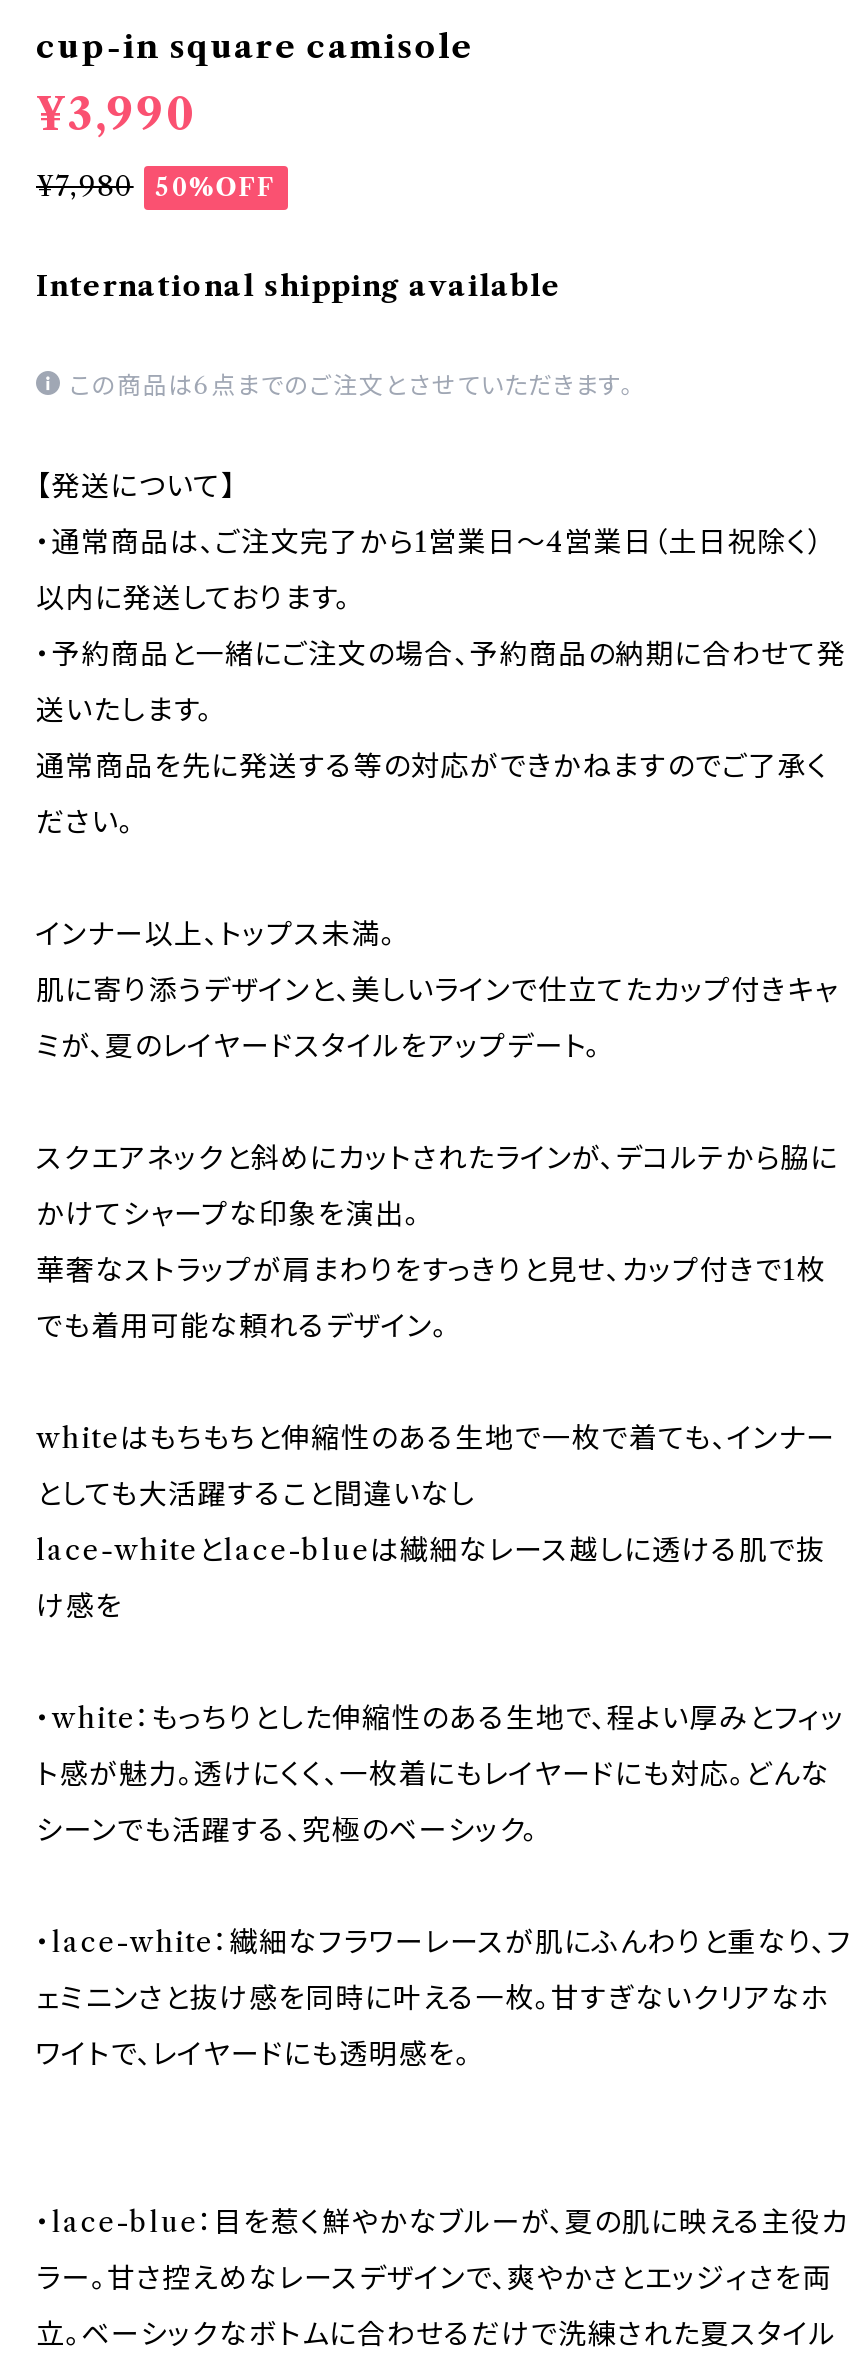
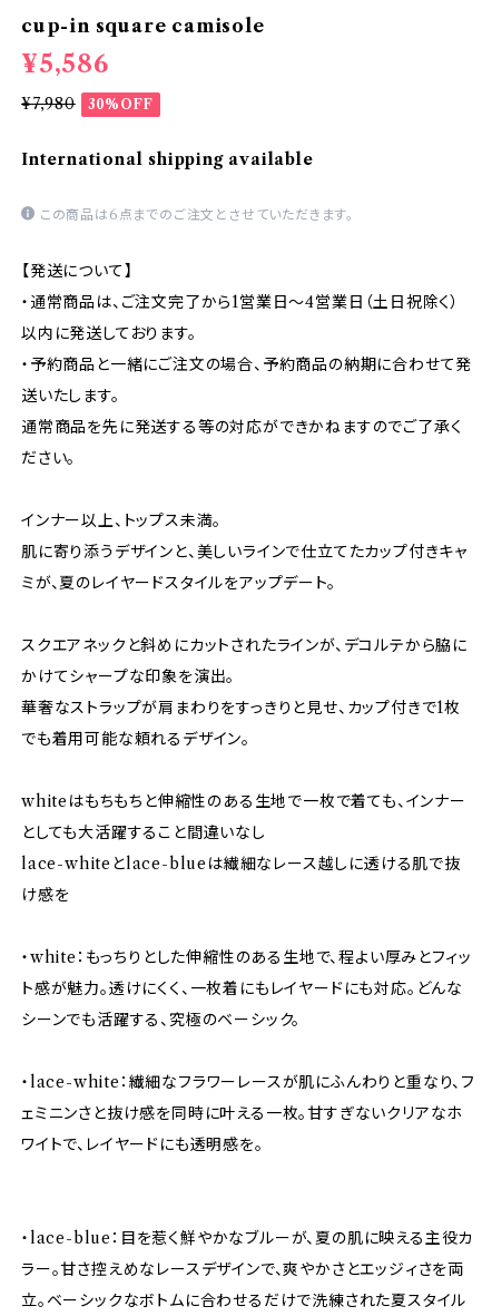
- ¥3,990
+ ¥5,586

- ¥7,980 50%OFF
+ ¥7,980 30%OFF
